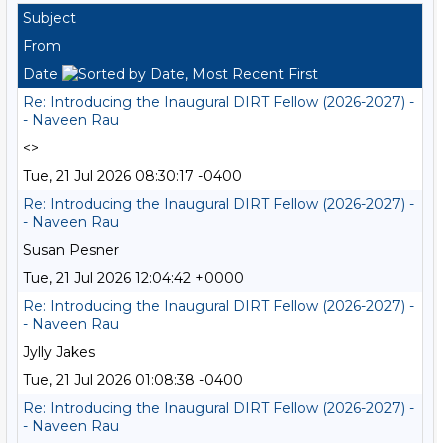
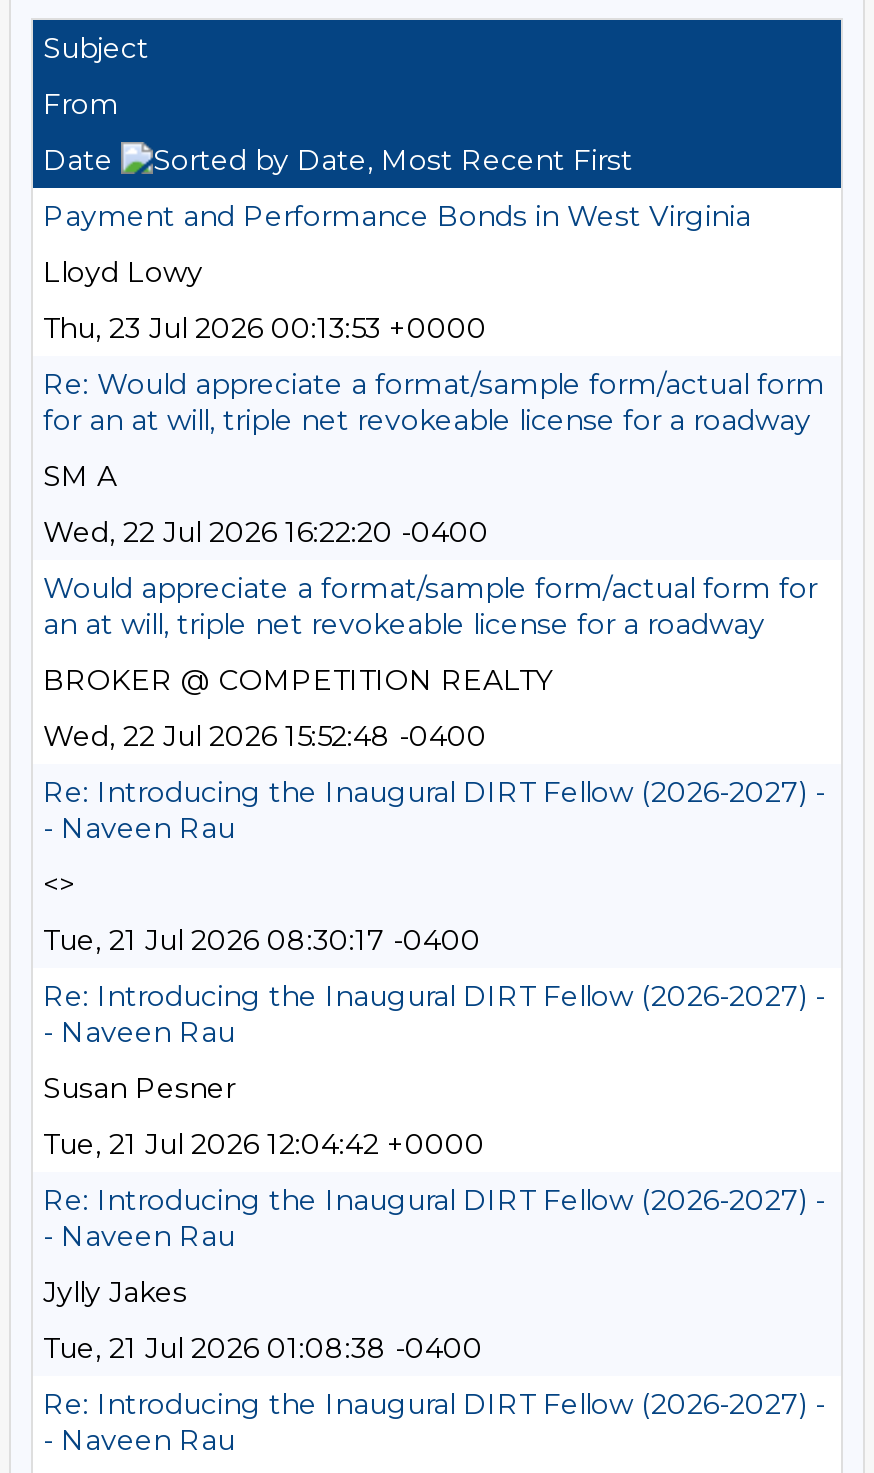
+ Payment and Performance Bonds in West Virginia
+ Lloyd Lowy
+ Thu, 23 Jul 2026 00:13:53 +0000
+ Re: Would appreciate a format/sample form/actual form
+ for an at will, triple net revokeable license for a roadway
+ SM A
+ Wed, 22 Jul 2026 16:22:20 -0400
+ Would appreciate a format/sample form/actual form for
+ an at will, triple net revokeable license for a roadway
+ BROKER @ COMPETITION REALTY
+ Wed, 22 Jul 2026 15:52:48 -0400
